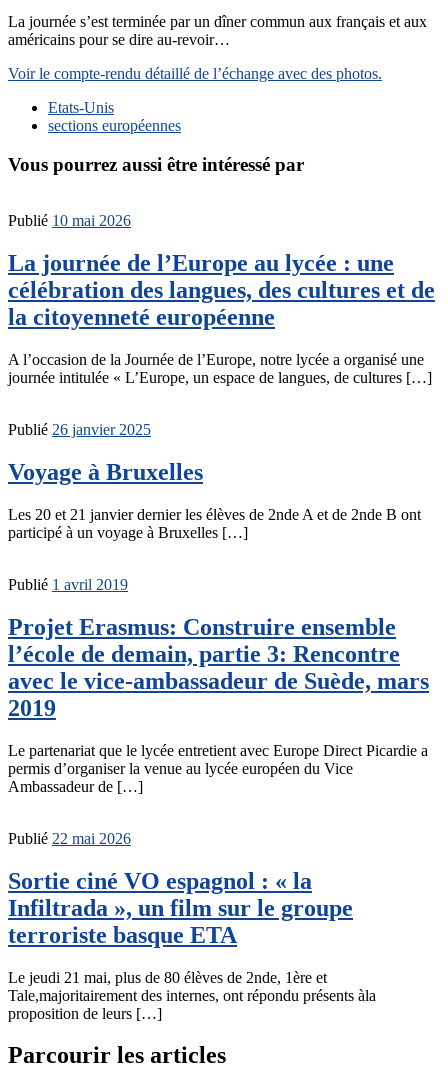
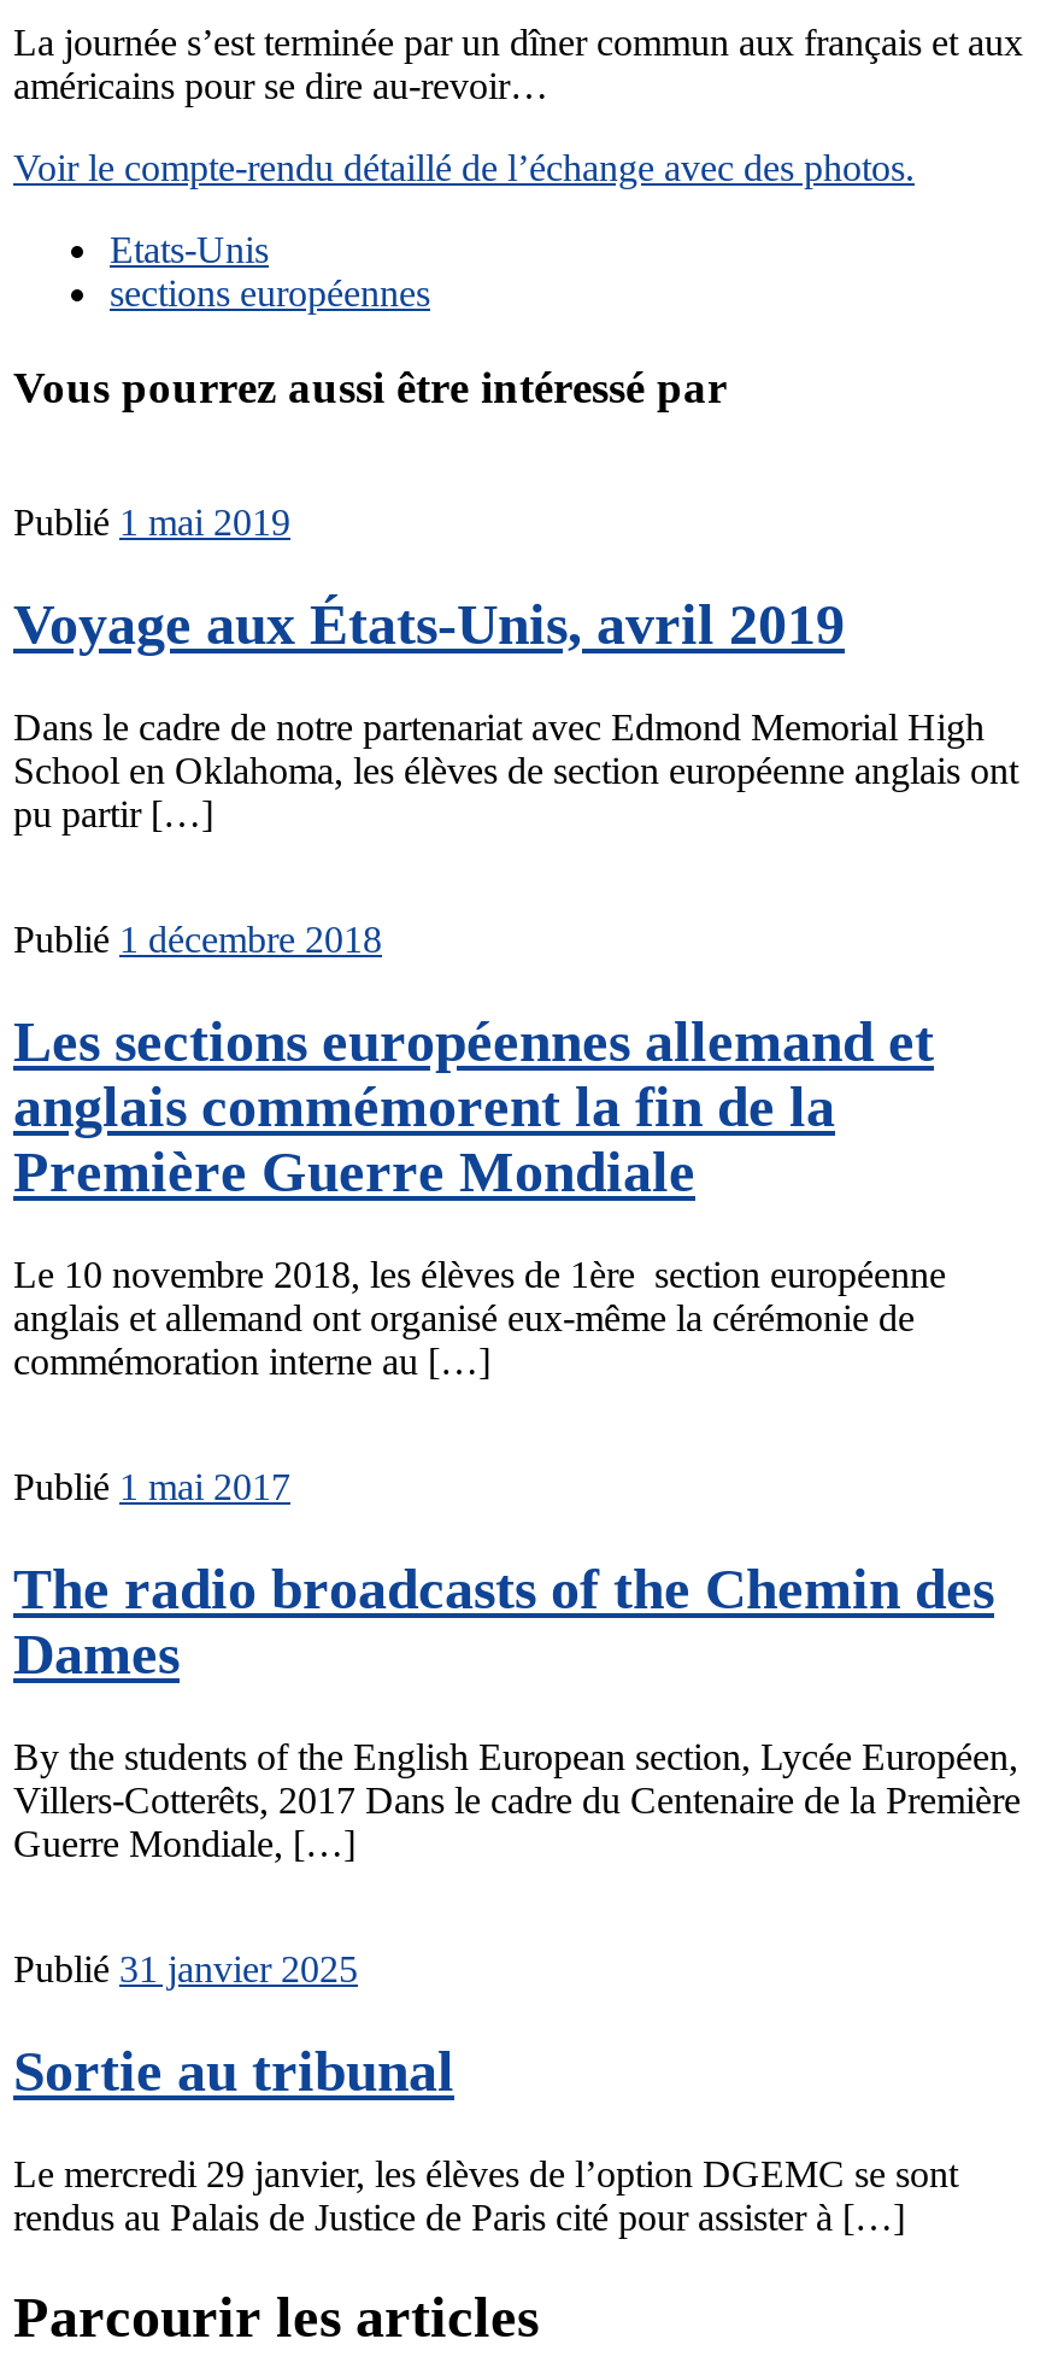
- Publié 10 mai 2026
+ Publié 1 mai 2019

- La journée de l’Europe au lycée : une
- célébration des langues, des cultures et de
- la citoyenneté européenne
+ Voyage aux États-Unis, avril 2019

- A l’occasion de la Journée de l’Europe, notre lycée a organisé une
- journée intitulée « L’Europe, un espace de langues, de cultures […]
+ Dans le cadre de notre partenariat avec Edmond Memorial High
+ School en Oklahoma, les élèves de section européenne anglais ont
+ pu partir […]

- Publié 26 janvier 2025
+ Publié 1 décembre 2018

- Voyage à Bruxelles
+ Les sections européennes allemand et
+ anglais commémorent la fin de la
+ Première Guerre Mondiale

- Les 20 et 21 janvier dernier les élèves de 2nde A et de 2nde B ont
- participé à un voyage à Bruxelles […]
+ Le 10 novembre 2018, les élèves de 1ère section européenne
+ anglais et allemand ont organisé eux-même la cérémonie de
+ commémoration interne au […]

- Publié 1 avril 2019
+ Publié 1 mai 2017

- Projet Erasmus: Construire ensemble
- l’école de demain, partie 3: Rencontre
- avec le vice-ambassadeur de Suède, mars
- 2019
+ The radio broadcasts of the Chemin des
+ Dames

- Le partenariat que le lycée entretient avec Europe Direct Picardie a
- permis d’organiser la venue au lycée européen du Vice
- Ambassadeur de […]
+ By the students of the English European section, Lycée Européen,
+ Villers-Cotterêts, 2017 Dans le cadre du Centenaire de la Première
+ Guerre Mondiale, […]

- Publié 22 mai 2026
+ Publié 31 janvier 2025

- Sortie ciné VO espagnol : « la
- Infiltrada », un film sur le groupe
- terroriste basque ETA
+ Sortie au tribunal

- Le jeudi 21 mai, plus de 80 élèves de 2nde, 1ère et
- Tale,majoritairement des internes, ont répondu présents àla
- proposition de leurs […]
+ Le mercredi 29 janvier, les élèves de l’option DGEMC se sont
+ rendus au Palais de Justice de Paris cité pour assister à […]
